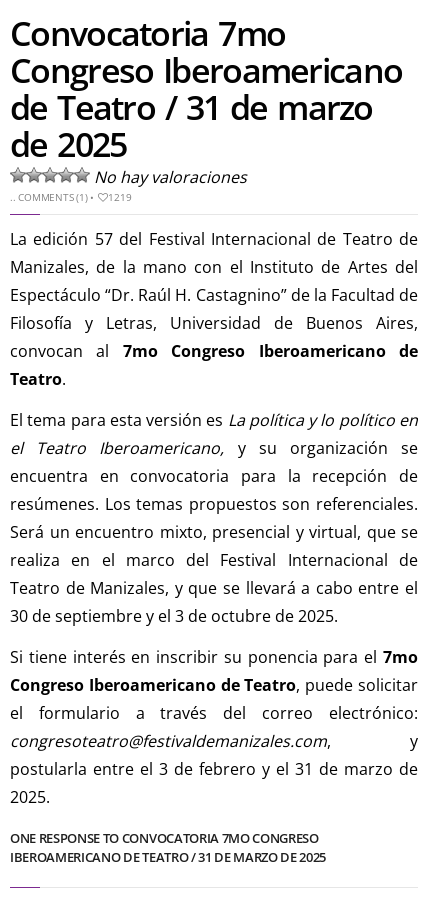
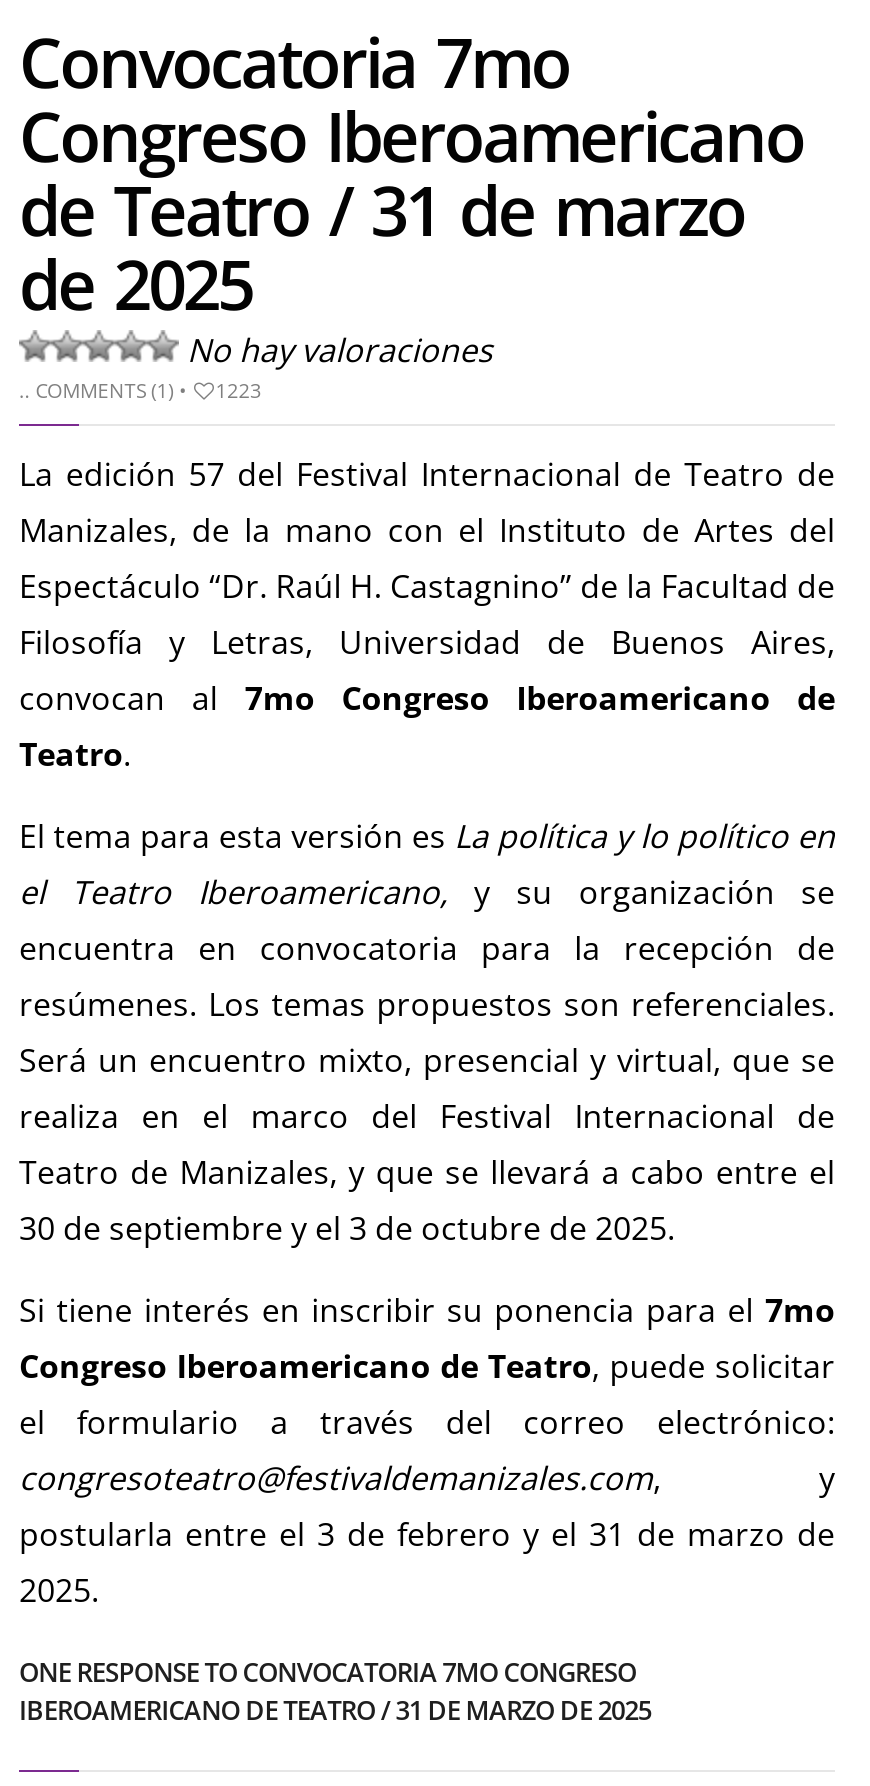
- .. COMMENTS (1) • 1219
+ .. COMMENTS (1) • 1223
